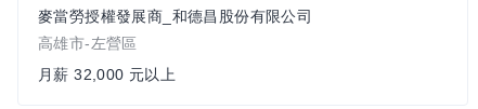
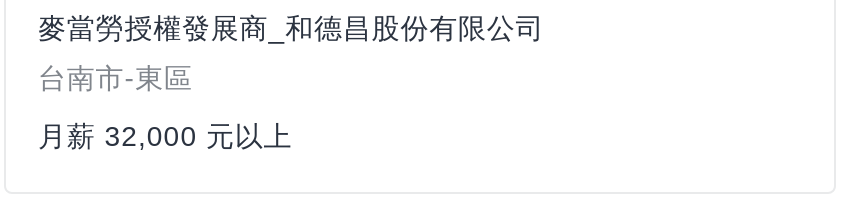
- 高雄市-左營區
+ 台南市-東區
